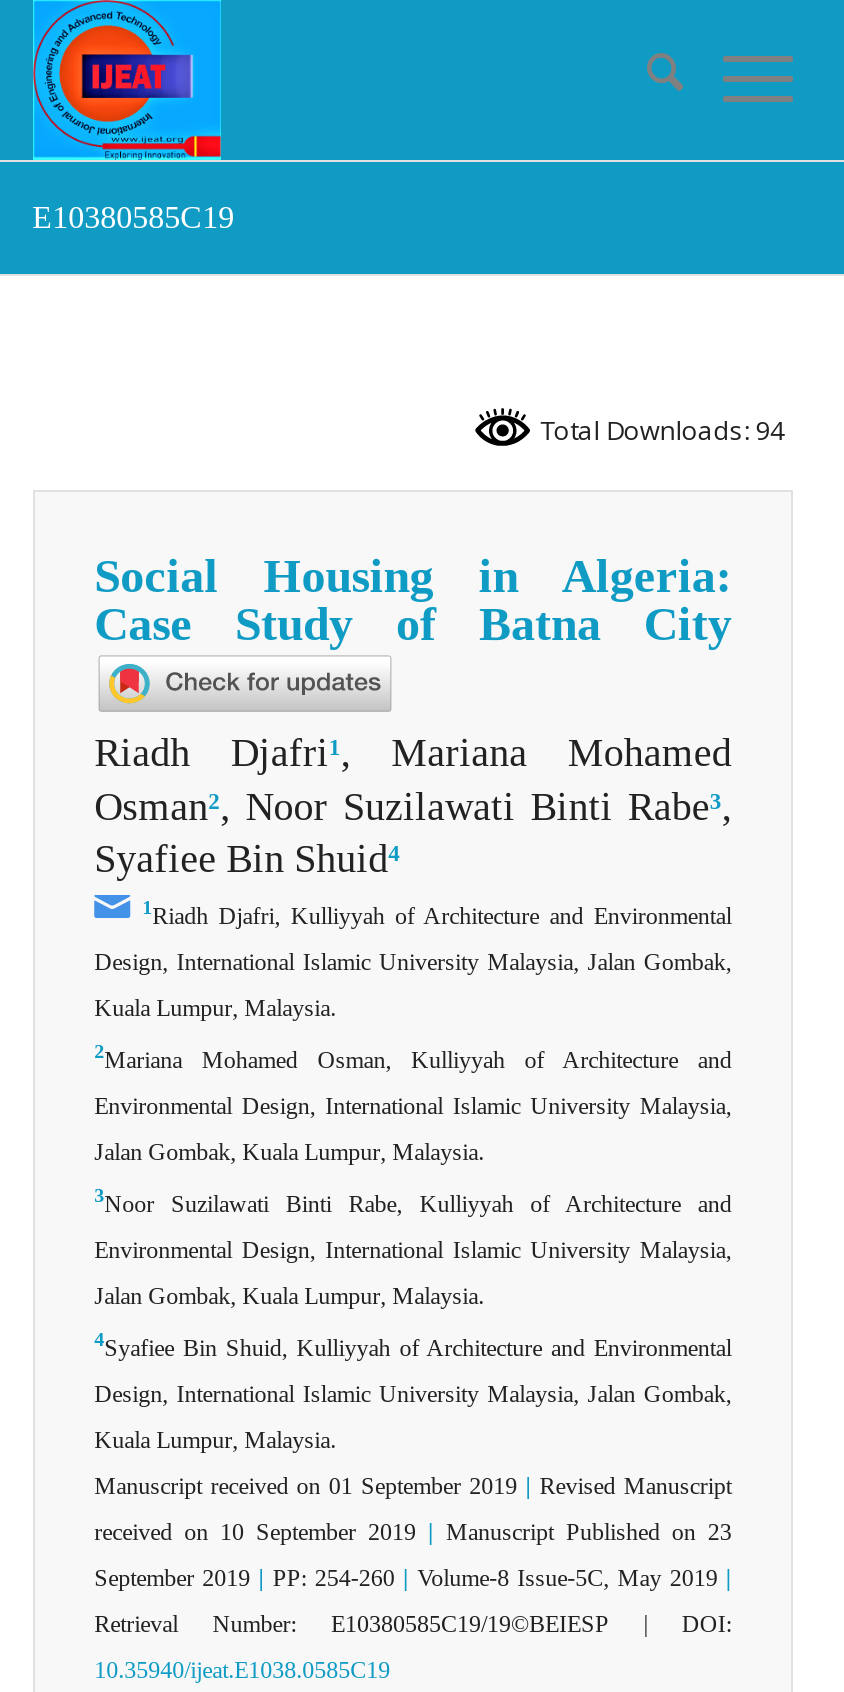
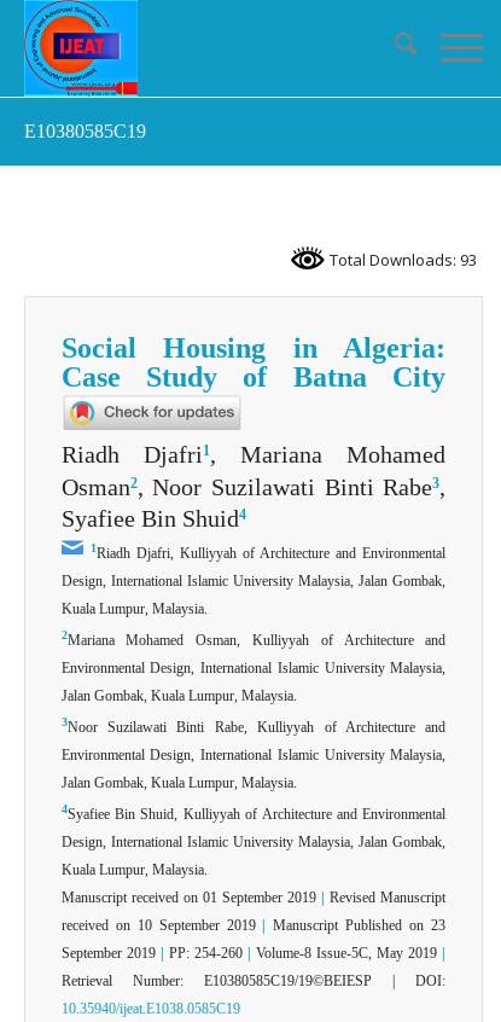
- Total Downloads: 94
+ Total Downloads: 93
